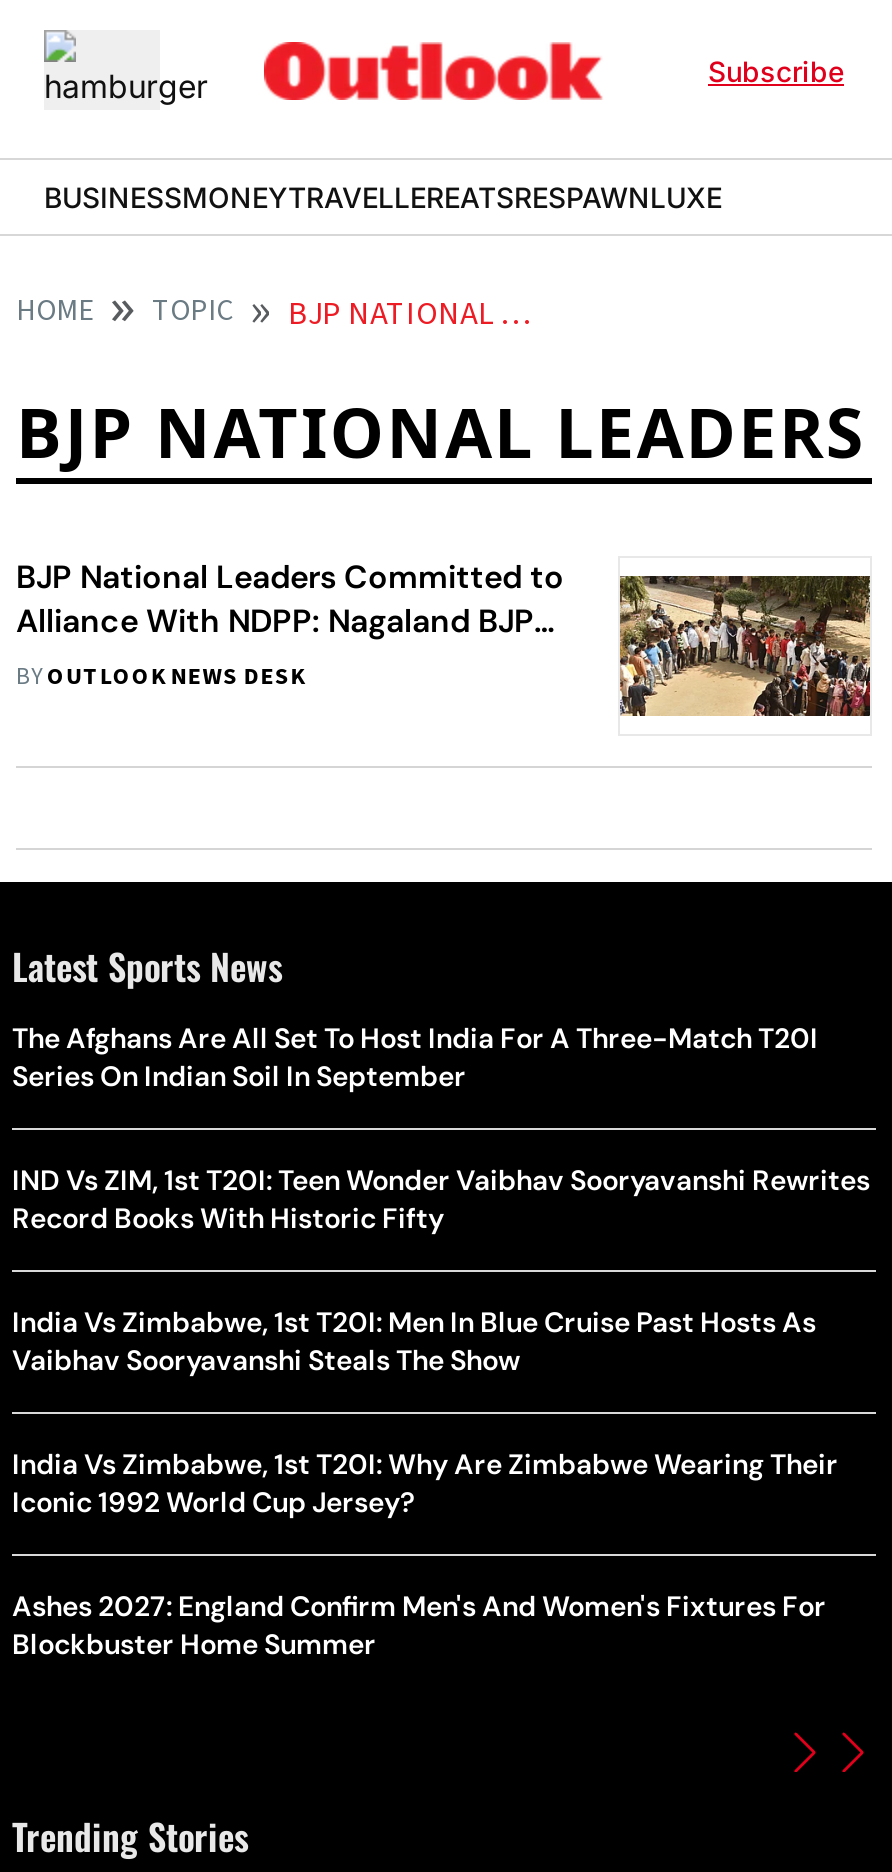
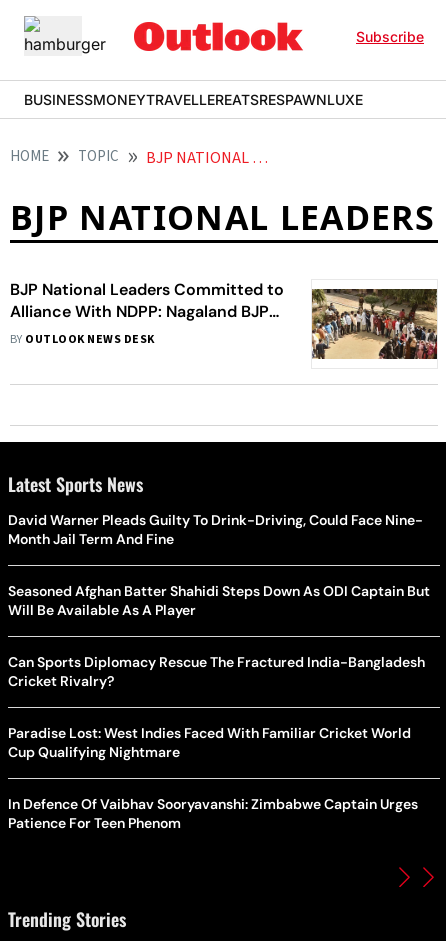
- The Afghans Are All Set To Host India For A Three-Match T20I
- Series On Indian Soil In September
+ David Warner Pleads Guilty To Drink-Driving, Could Face Nine-
+ Month Jail Term And Fine

- IND Vs ZIM, 1st T20I: Teen Wonder Vaibhav Sooryavanshi Rewrites
- Record Books With Historic Fifty
+ Seasoned Afghan Batter Shahidi Steps Down As ODI Captain But
+ Will Be Available As A Player

- India Vs Zimbabwe, 1st T20I: Men In Blue Cruise Past Hosts As
- Vaibhav Sooryavanshi Steals The Show
+ Can Sports Diplomacy Rescue The Fractured India-Bangladesh
+ Cricket Rivalry?

- India Vs Zimbabwe, 1st T20I: Why Are Zimbabwe Wearing Their
- Iconic 1992 World Cup Jersey?
+ Paradise Lost: West Indies Faced With Familiar Cricket World
+ Cup Qualifying Nightmare

- Ashes 2027: England Confirm Men's And Women's Fixtures For
- Blockbuster Home Summer
+ In Defence Of Vaibhav Sooryavanshi: Zimbabwe Captain Urges
+ Patience For Teen Phenom
